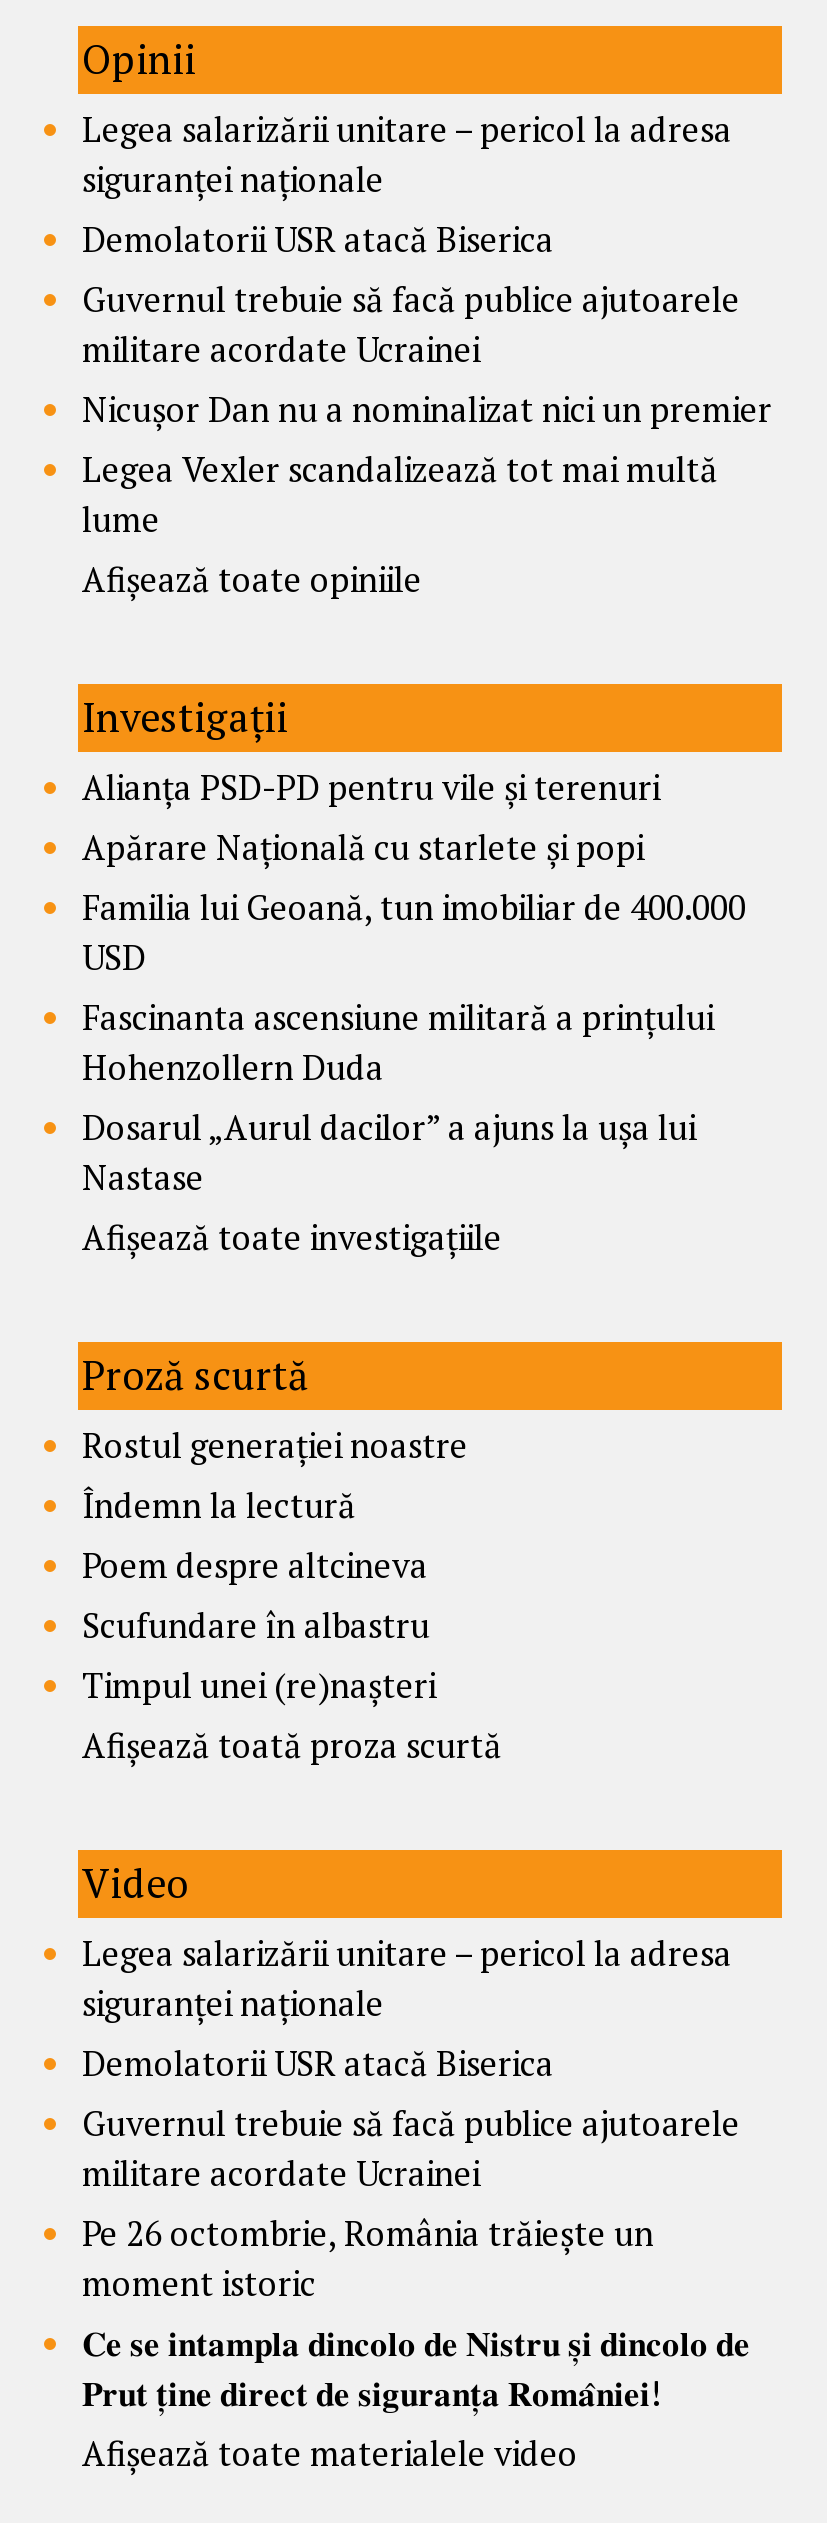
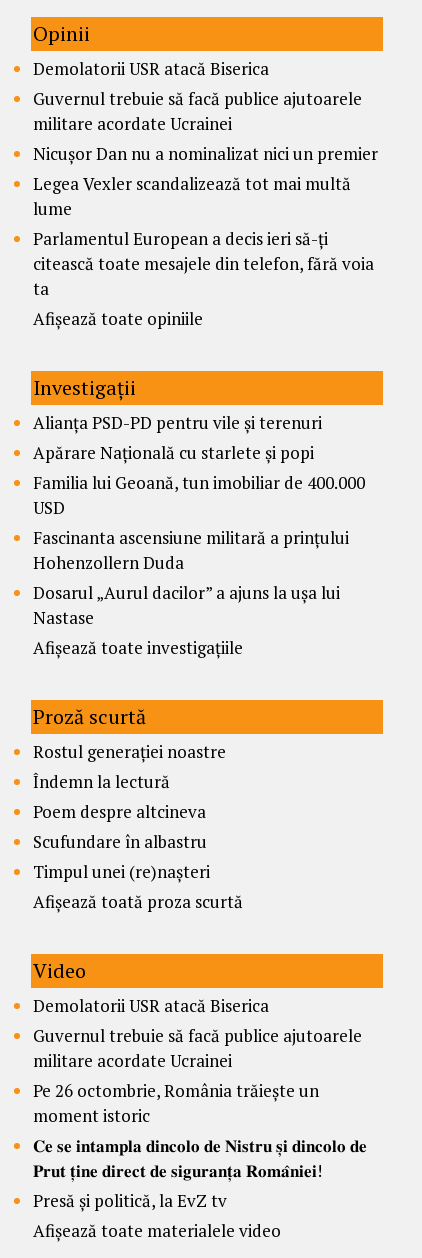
- Legea salarizării unitare – pericol la adresa
- siguranței naționale

moved up: Demolatorii USR atacă Biserica | Guvernul trebuie să facă publice ajutoarele | militare acordate Ucrainei | Nicușor Dan nu a nominalizat nici un premier | Legea Vexler scandalizează tot mai multă | lume

+ Parlamentul European a decis ieri să-ți
+ citească toate mesajele din telefon, fără voia
+ ta

moved down: Afișează toate opiniile | Investigații | Alianța PSD-PD pentru vile și terenuri | ... | Afișează toată proza scurtă | Video

- Legea salarizării unitare – pericol la adresa
- siguranței naționale

moved up: Demolatorii USR atacă Biserica | Guvernul trebuie să facă publice ajutoarele | militare acordate Ucrainei | Pe 26 octombrie, România trăiește un | moment istoric

+ Presă și politică, la EvZ tv
